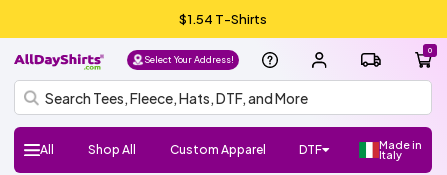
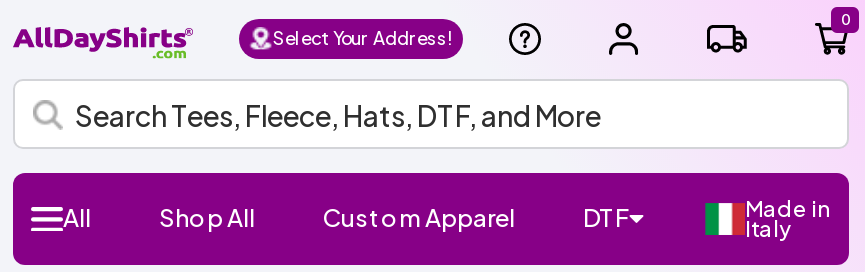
- $1.54 T-Shirts
